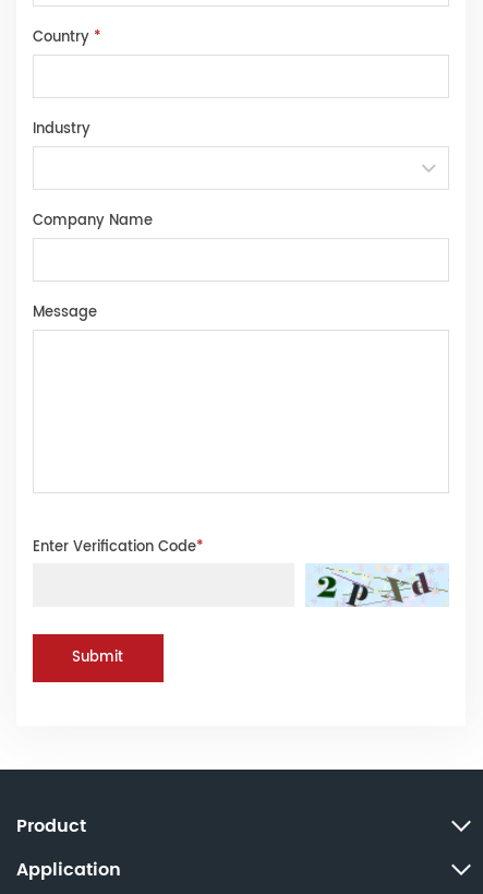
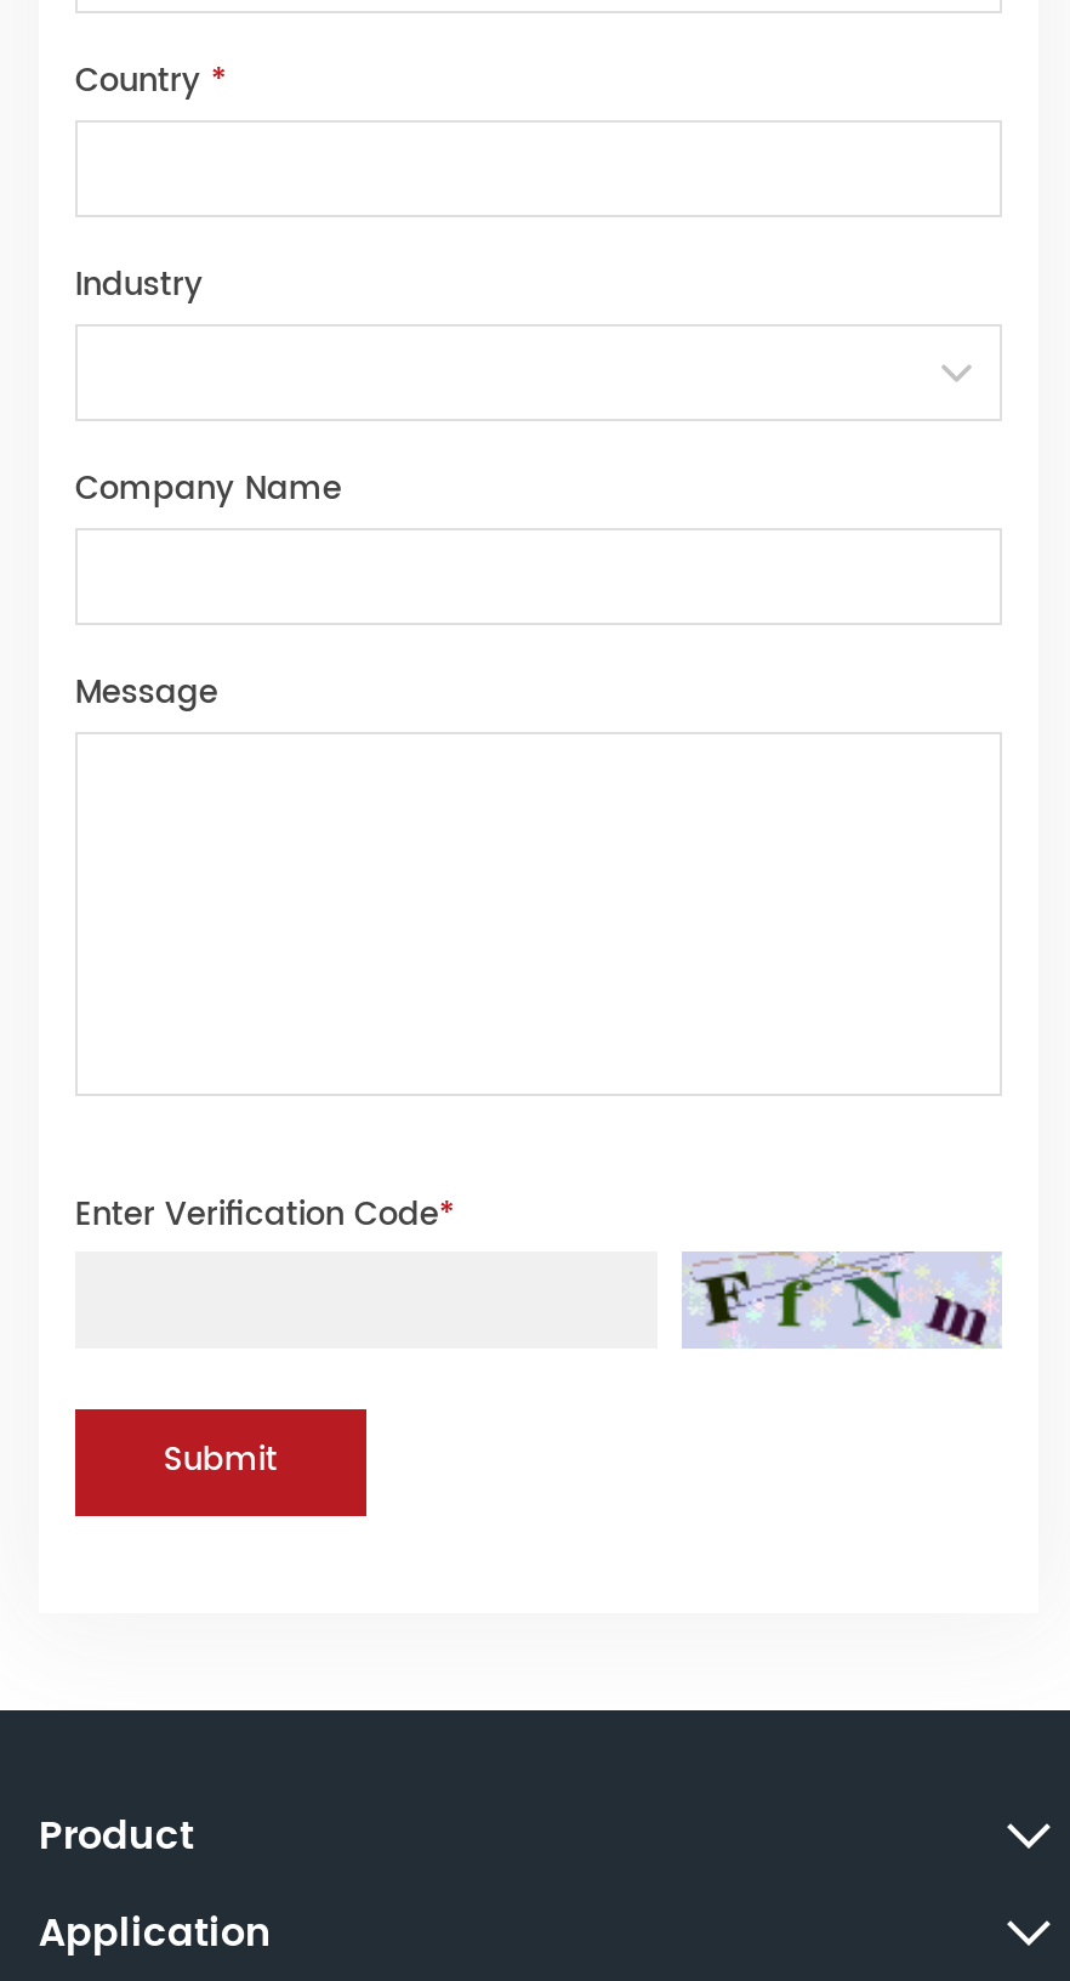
- [image]
+ [image]
